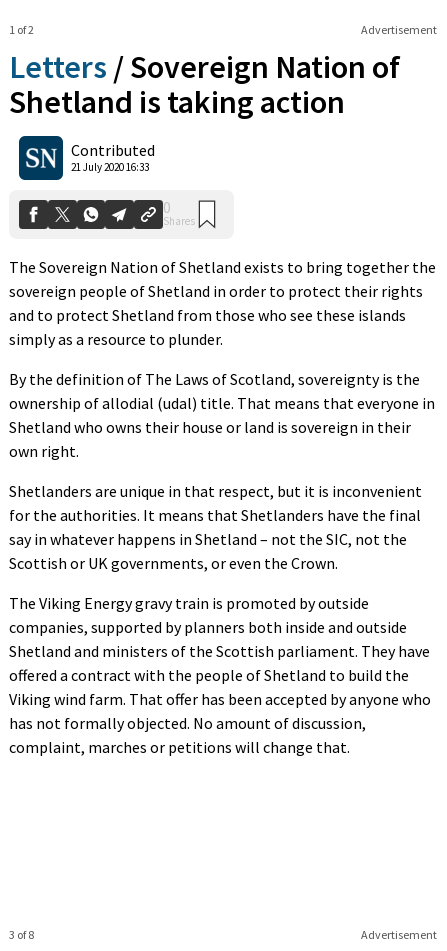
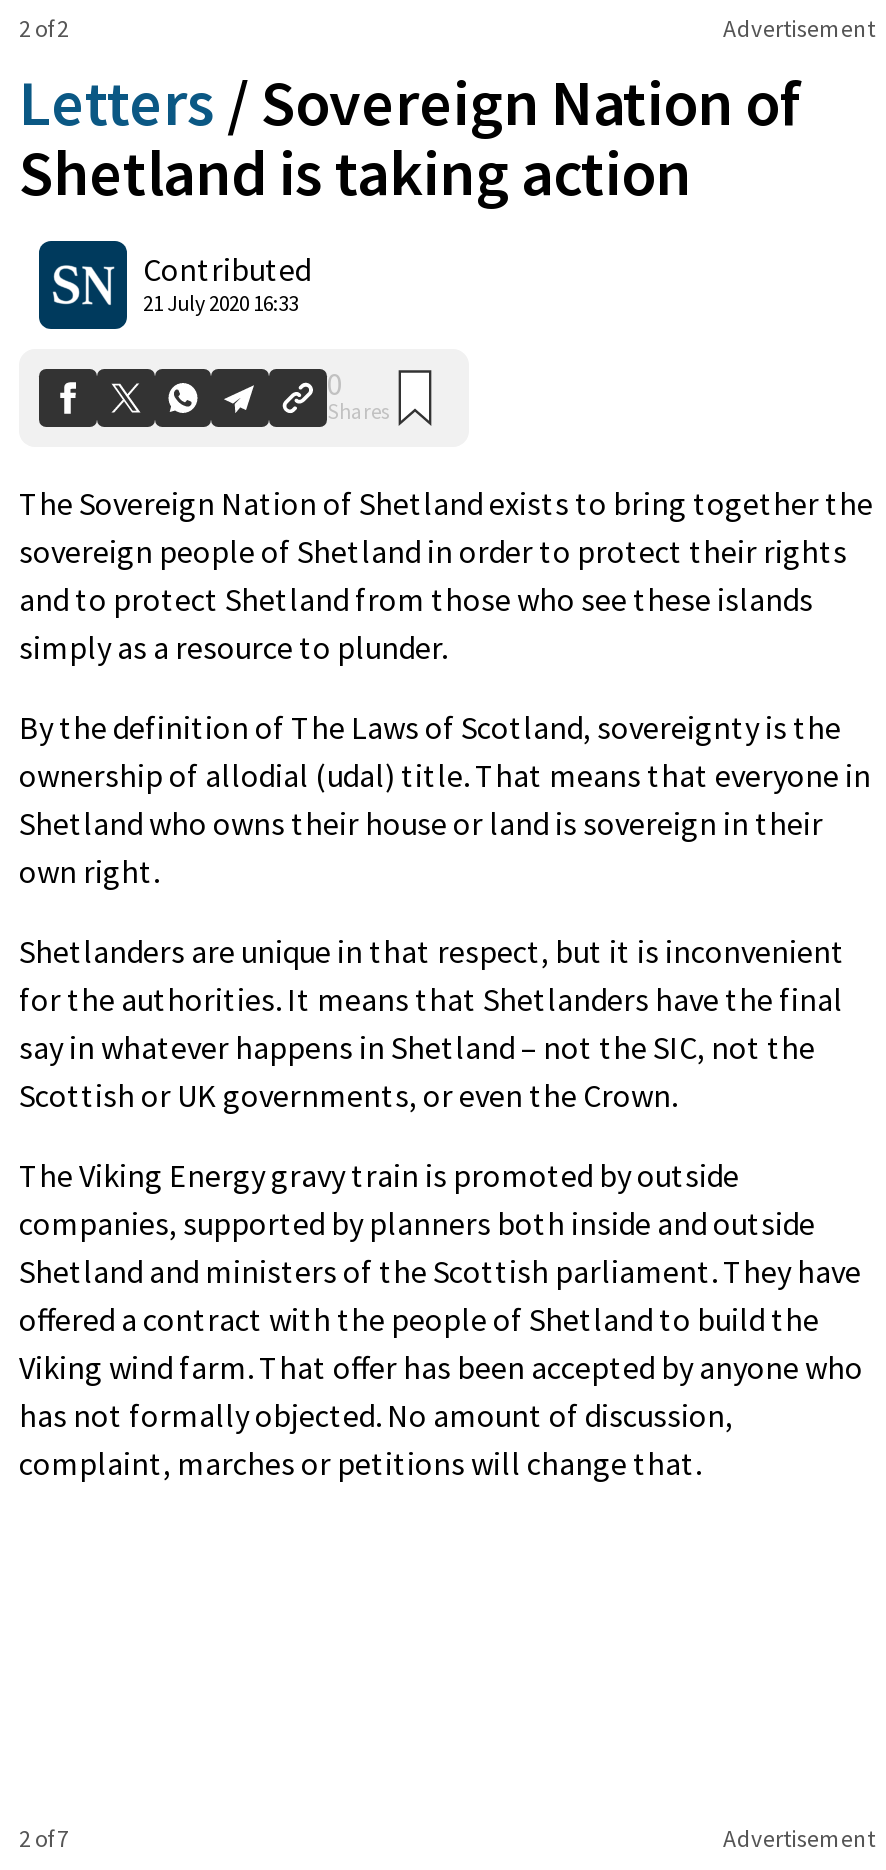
- 1 of 2
+ 2 of 2

- 3 of 8
+ 2 of 7
